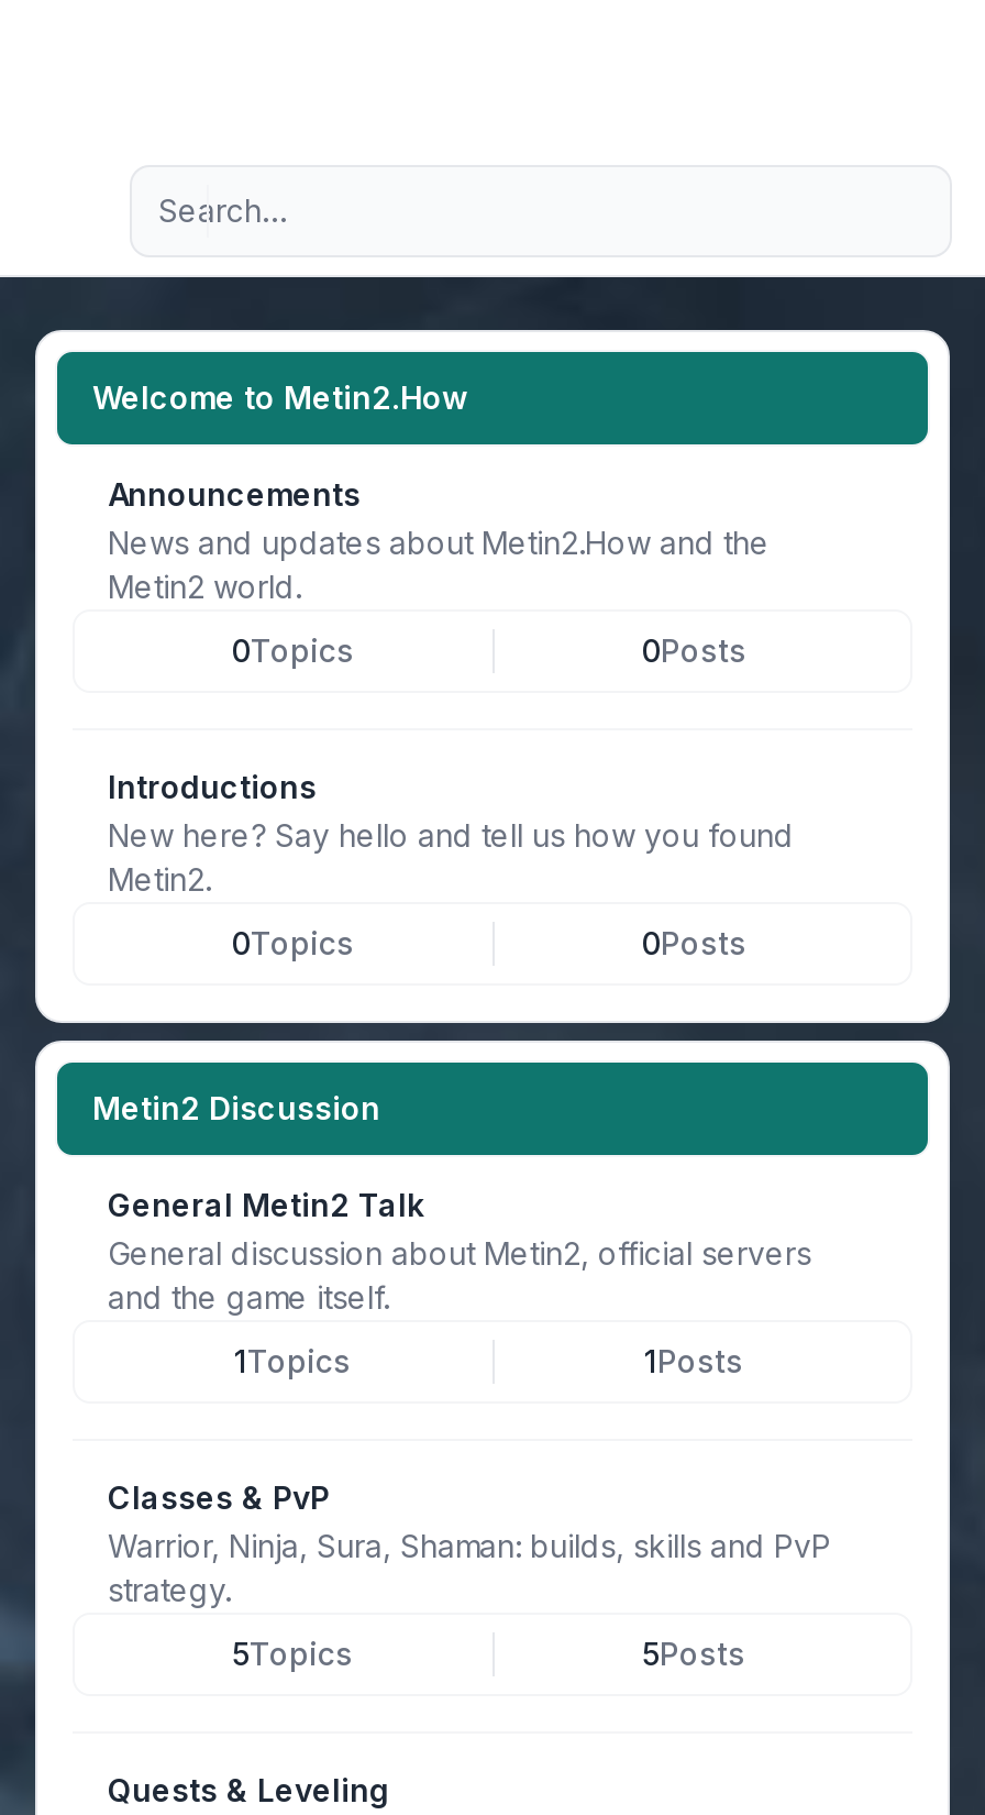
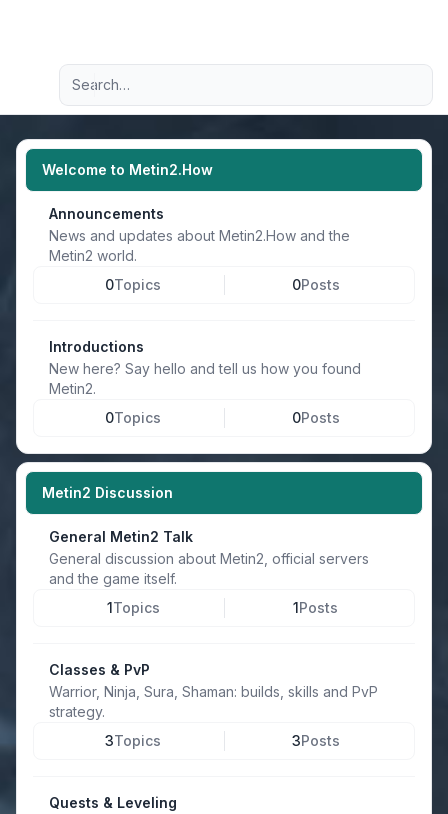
- 5Topics
+ 3Topics

- 5Posts
+ 3Posts
